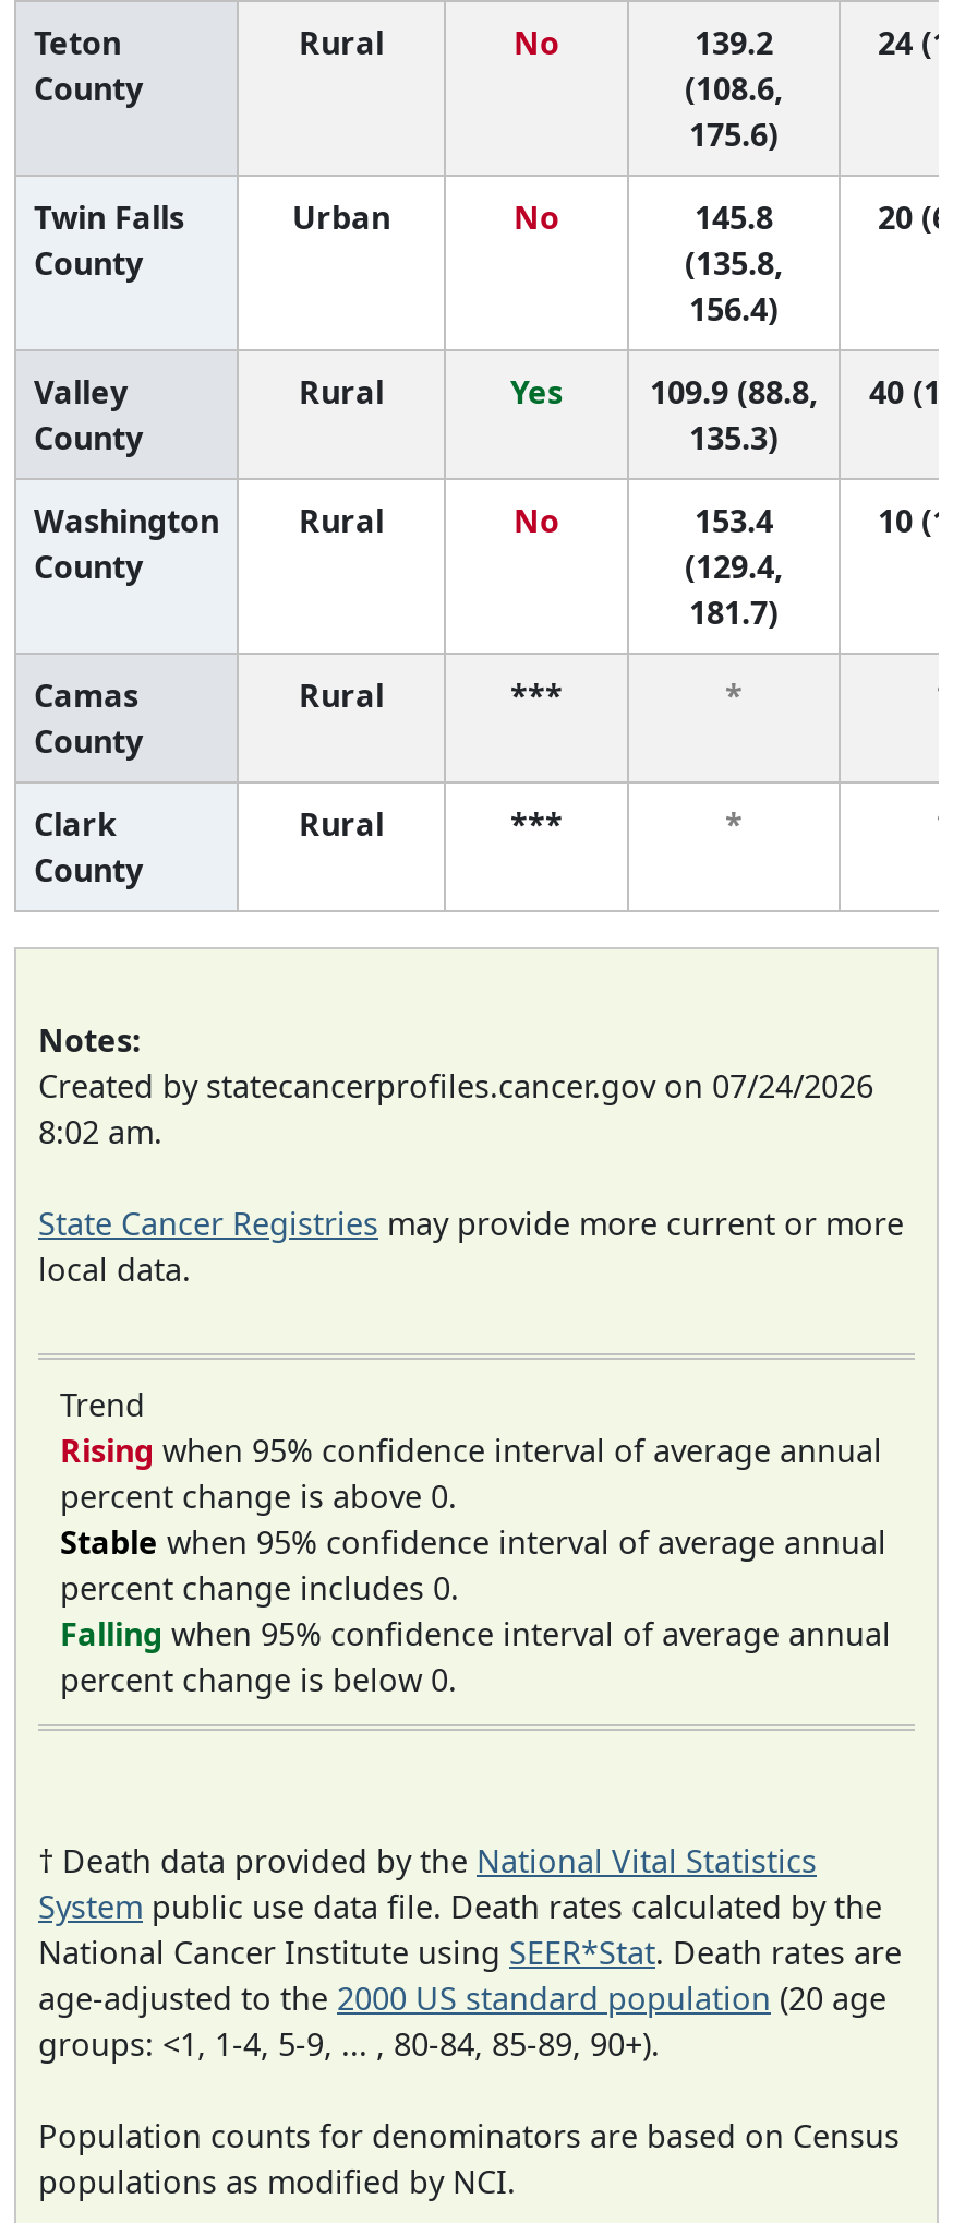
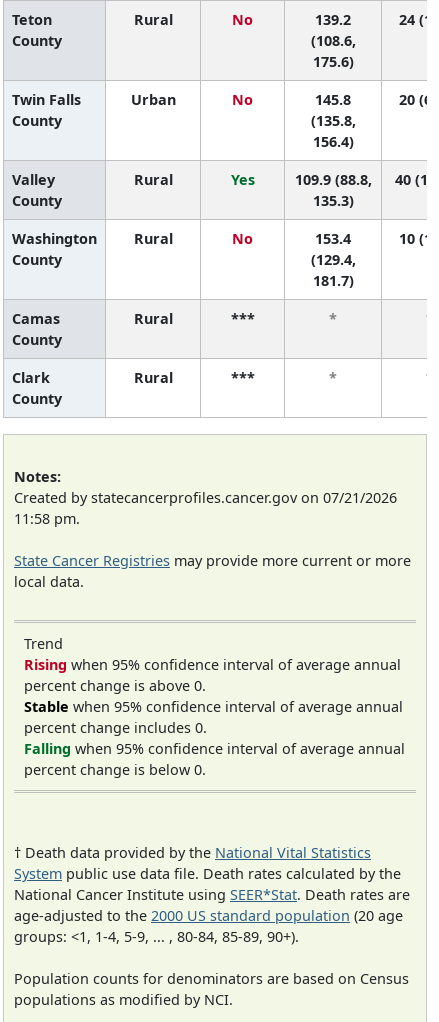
- Created by statecancerprofiles.cancer.gov on 07/24/2026
- 8:02 am.
+ Created by statecancerprofiles.cancer.gov on 07/21/2026
+ 11:58 pm.
